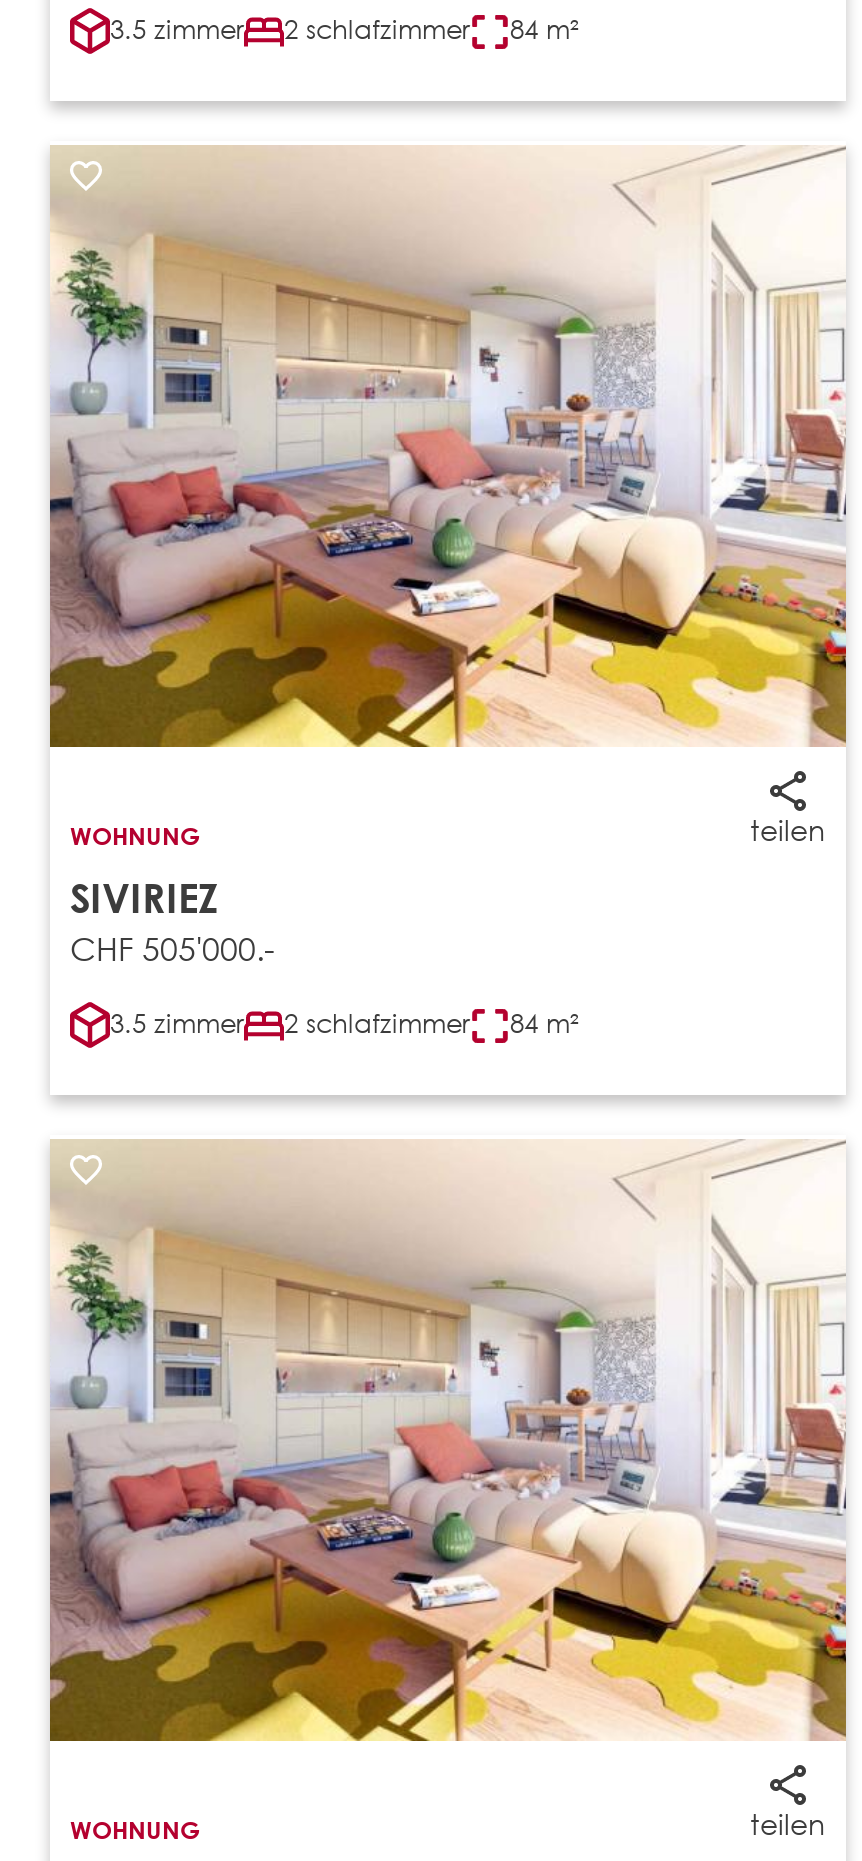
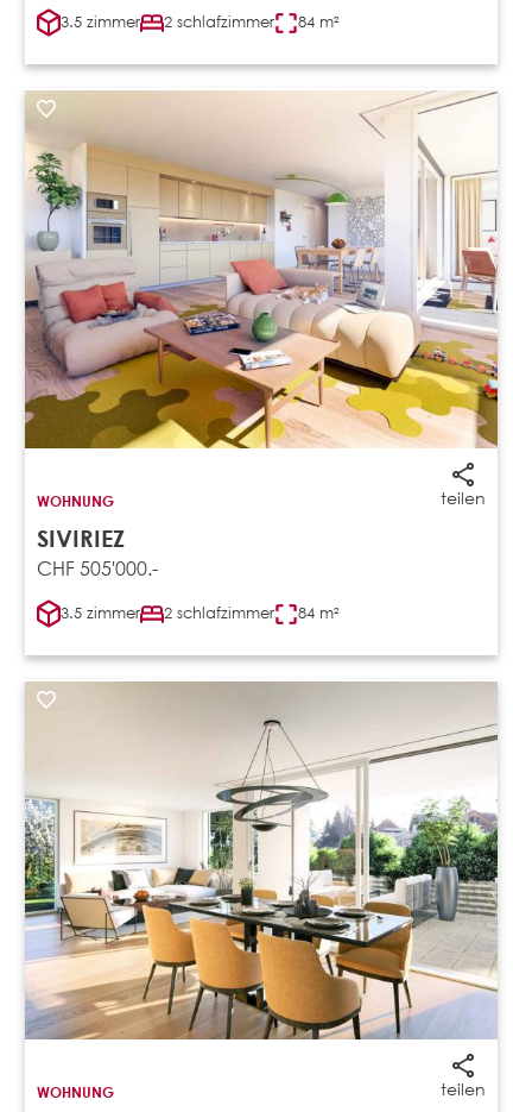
- [image]
+ [image]
